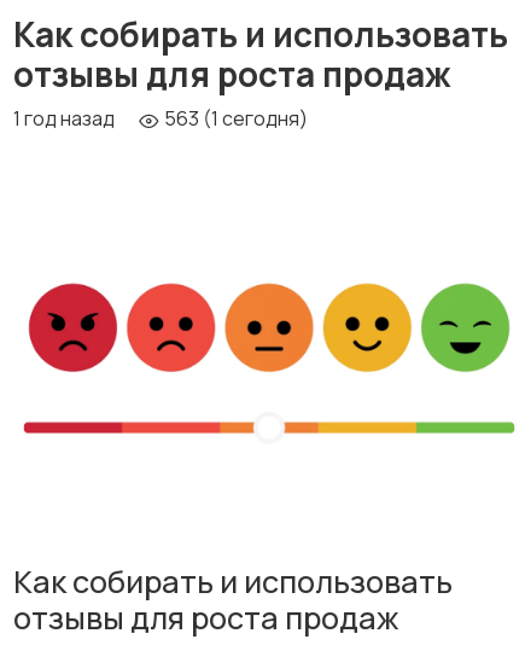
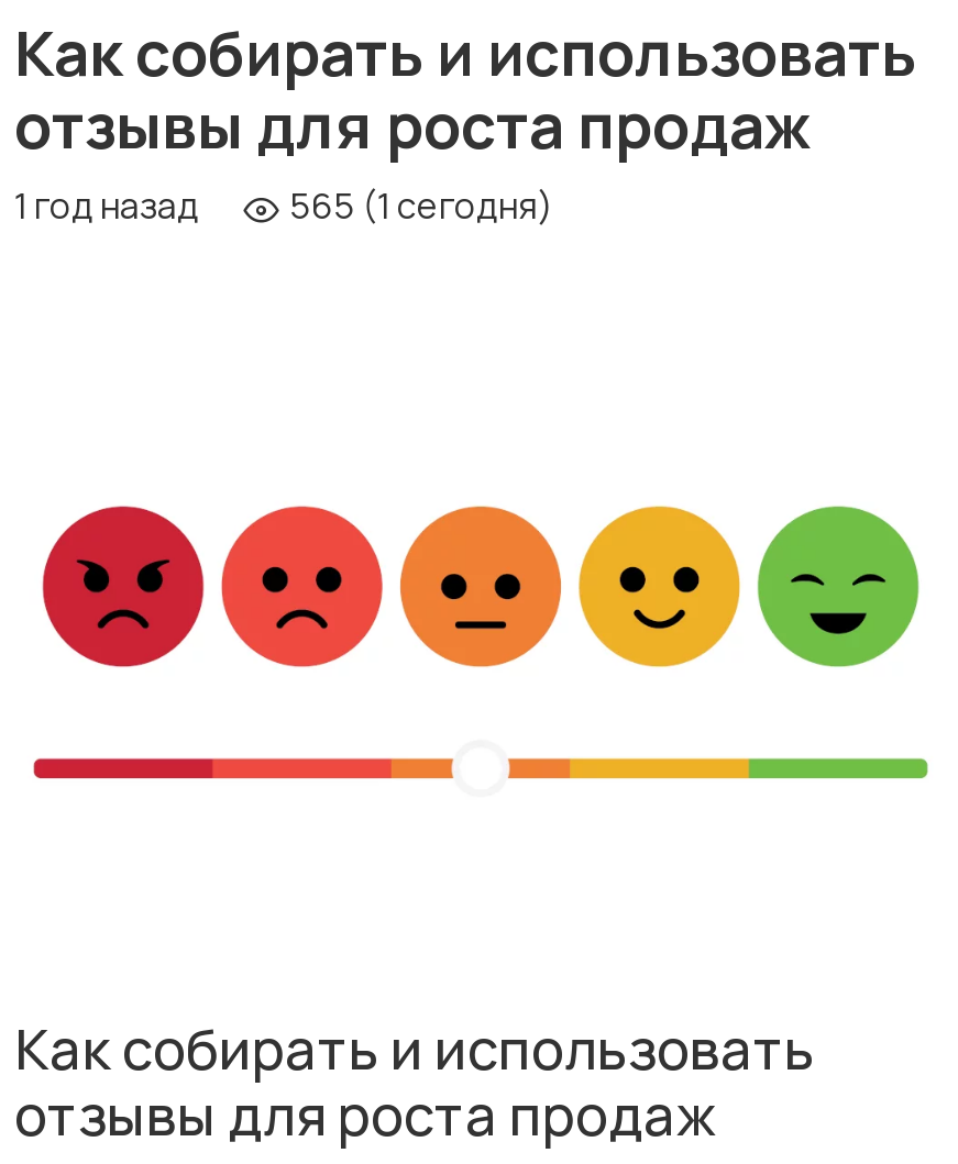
- 1 год назад 563 (1 сегодня)
+ 1 год назад 565 (1 сегодня)
